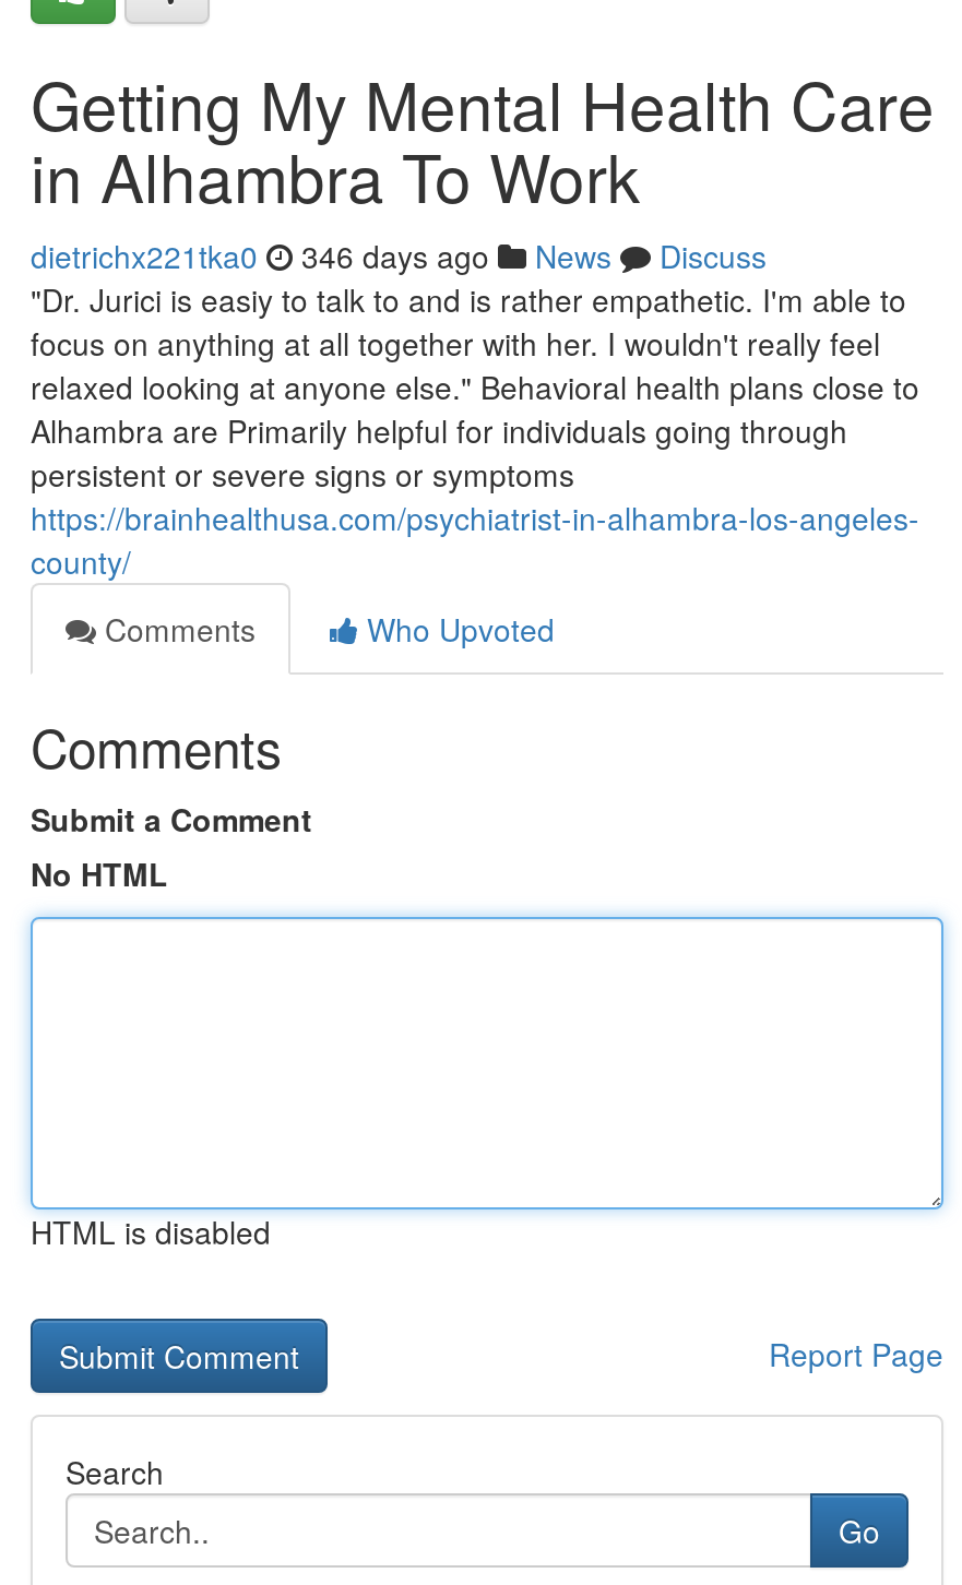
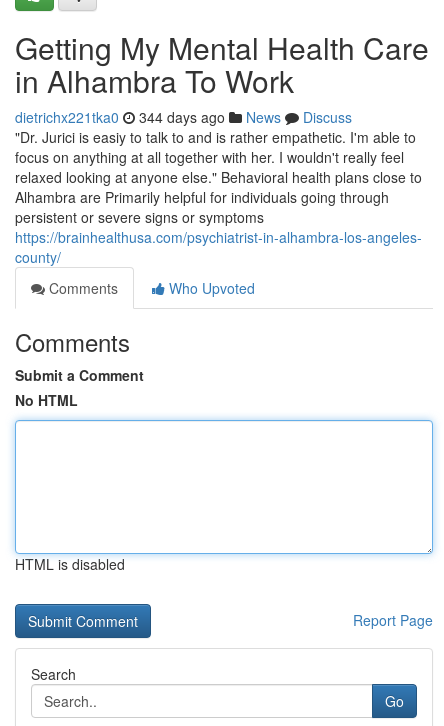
- dietrichx221tka0 346 days ago News Discuss
+ dietrichx221tka0 344 days ago News Discuss
